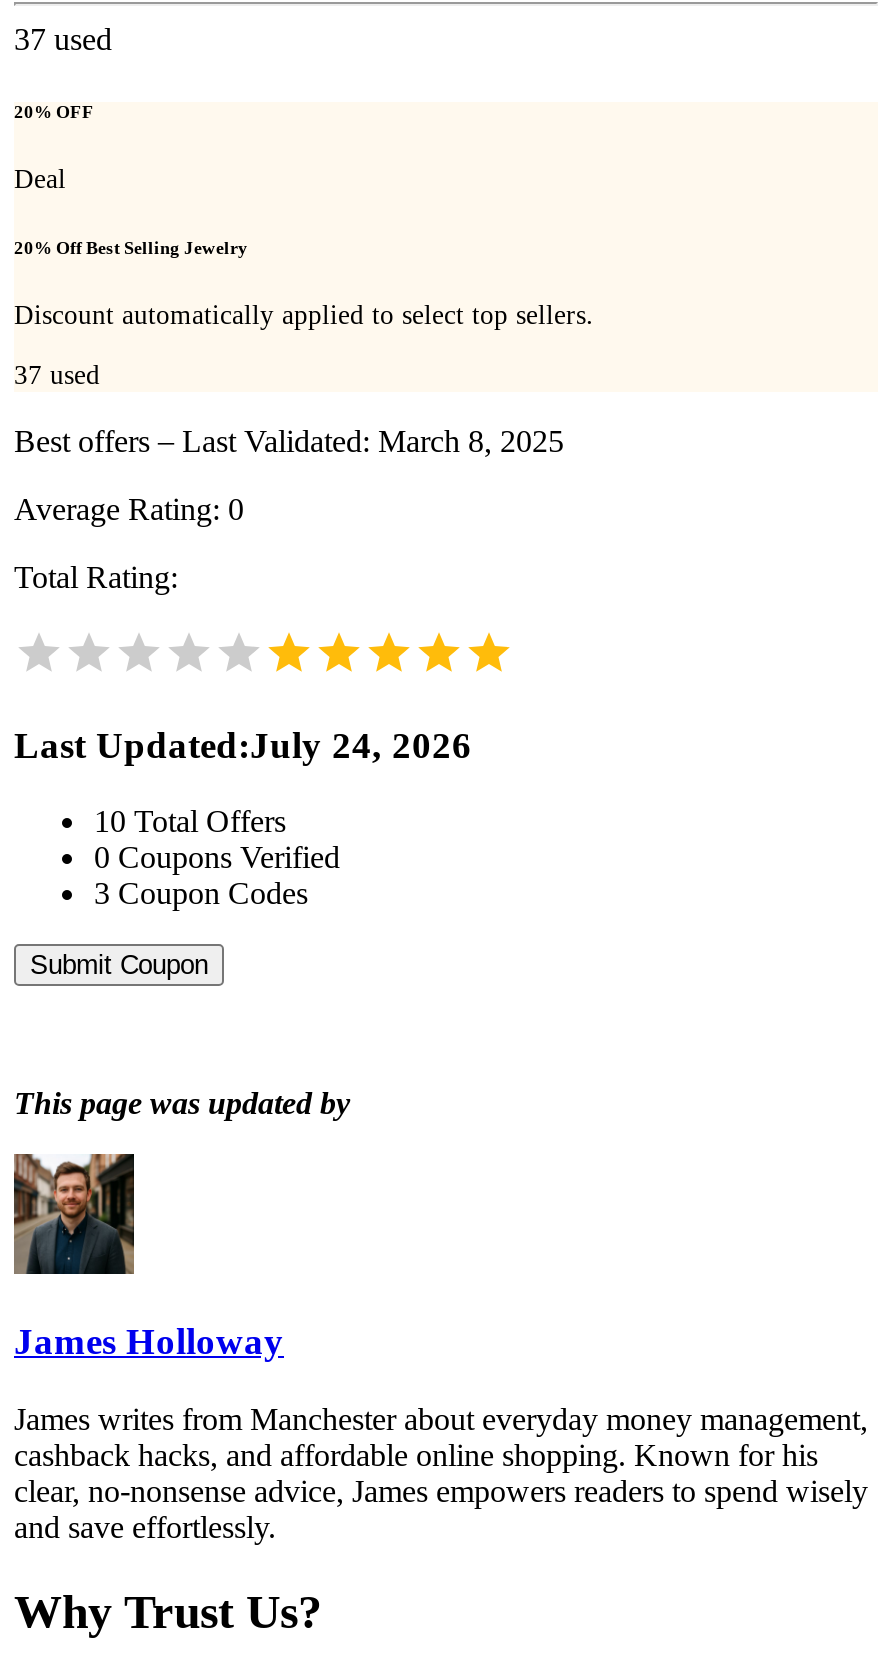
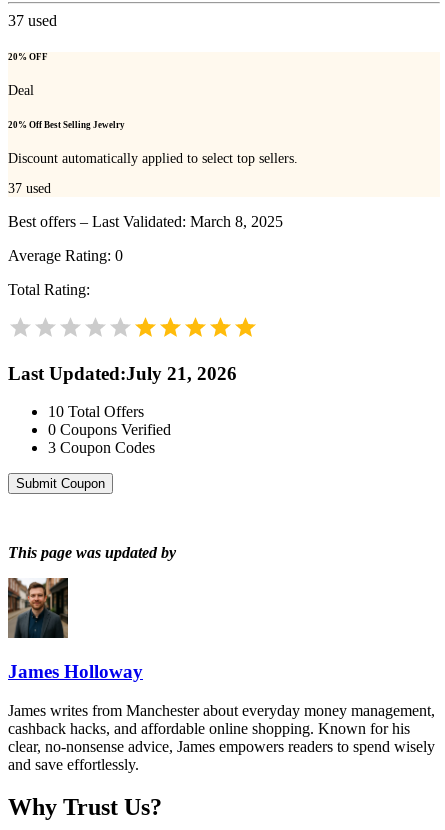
- Last Updated:July 24, 2026
+ Last Updated:July 21, 2026
